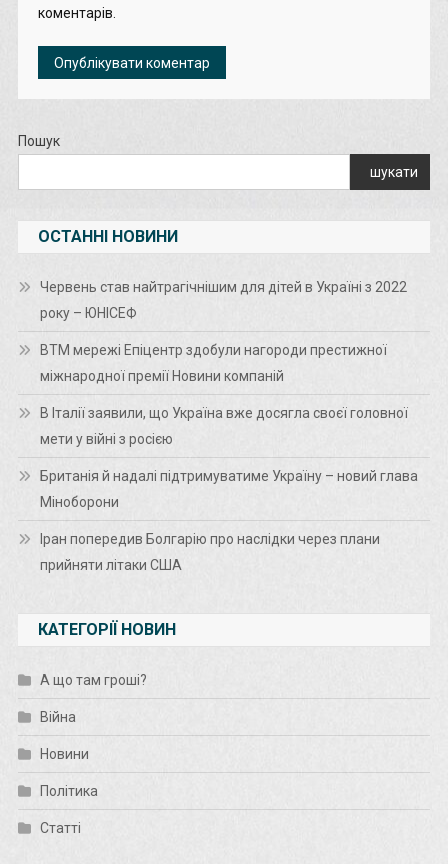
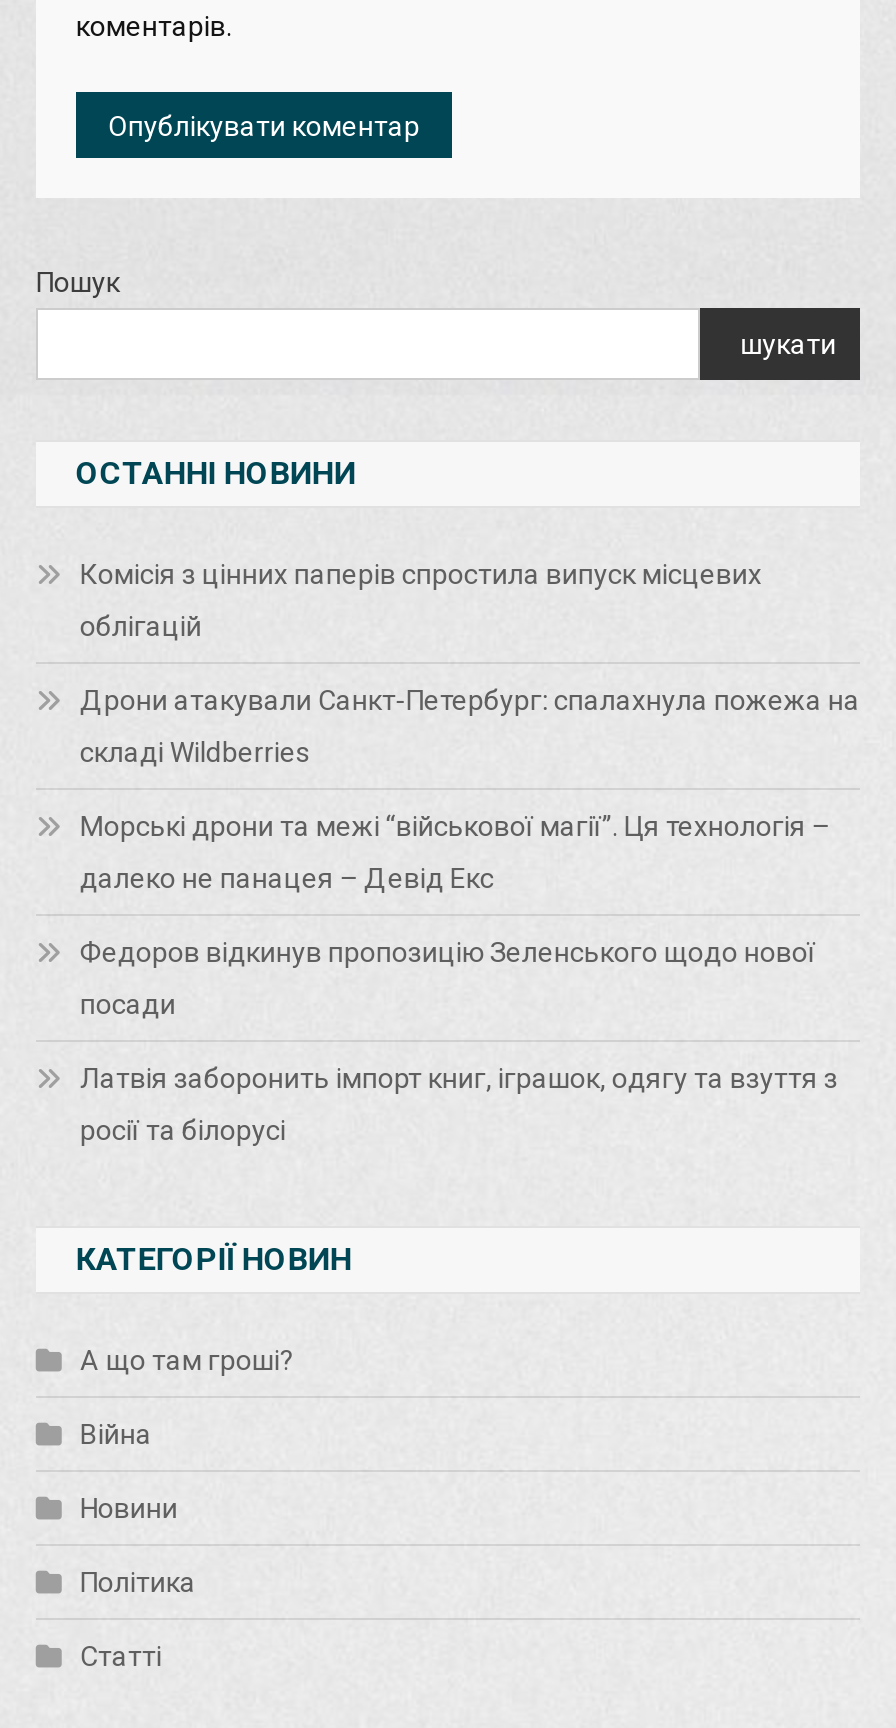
- Червень став найтрагічнішим для дітей в Україні з 2022
+ Комісія з цінних паперів спростила випуск місцевих

- року – ЮНІСЕФ
+ облігацій

- ВТМ мережі Епіцентр здобули нагороди престижної
+ Дрони атакували Санкт-Петербург: спалахнула пожежа на

- міжнародної премії Новини компаній
+ складі Wildberries

- В Італії заявили, що Україна вже досягла своєї головної
+ Морські дрони та межі “військової магії”. Ця технологія –

- мети у війні з росією
+ далеко не панацея – Девід Екс

- Британія й надалі підтримуватиме Україну – новий глава
+ Федоров відкинув пропозицію Зеленського щодо нової

- Міноборони
+ посади

- Іран попередив Болгарію про наслідки через плани
+ Латвія заборонить імпорт книг, іграшок, одягу та взуття з

- прийняти літаки США
+ росії та білорусі
